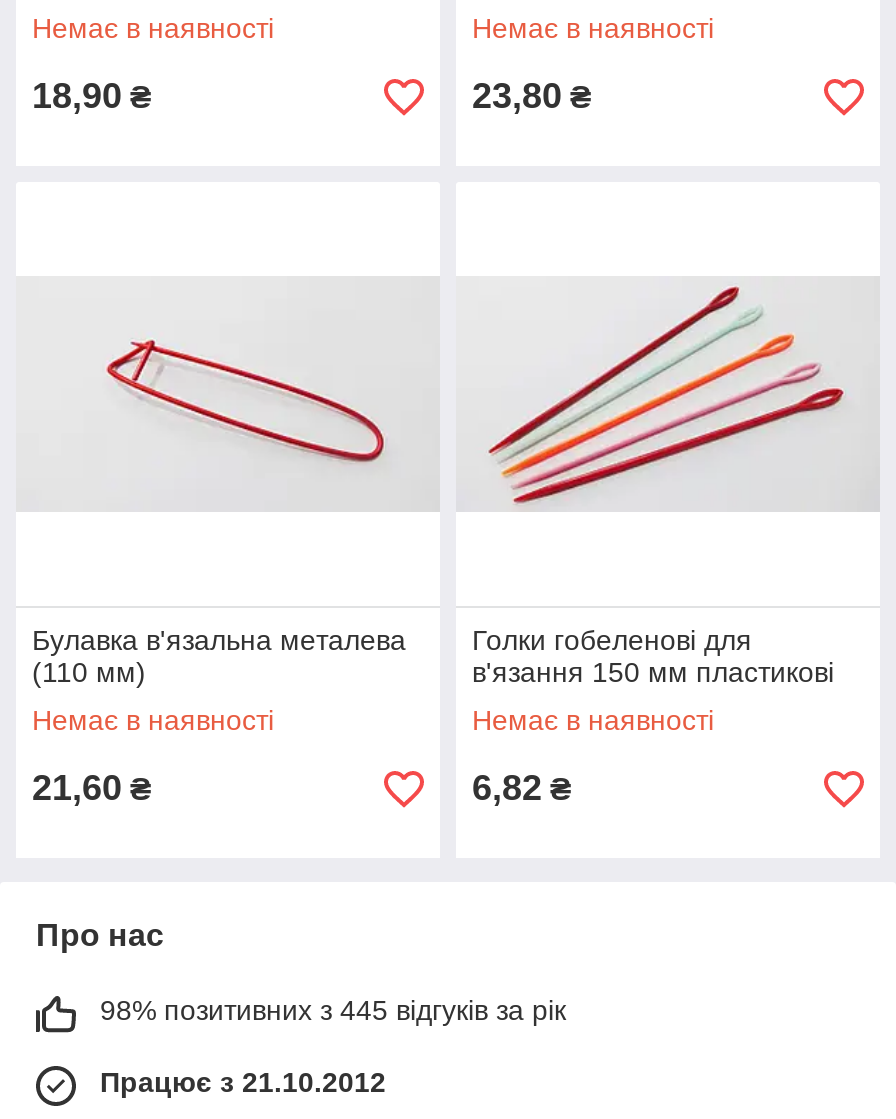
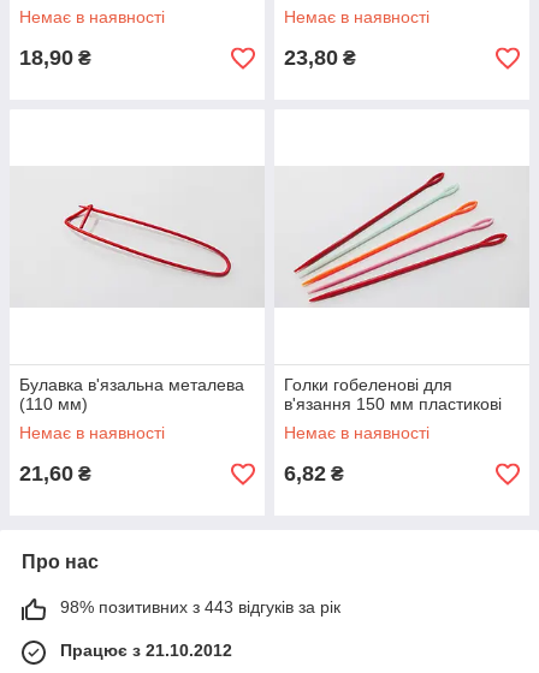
- 98% позитивних з 445 відгуків за рік
+ 98% позитивних з 443 відгуків за рік
